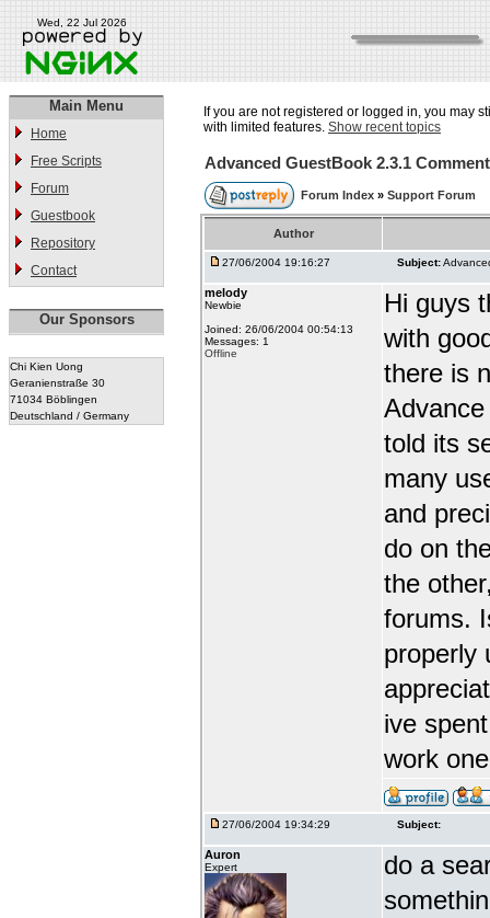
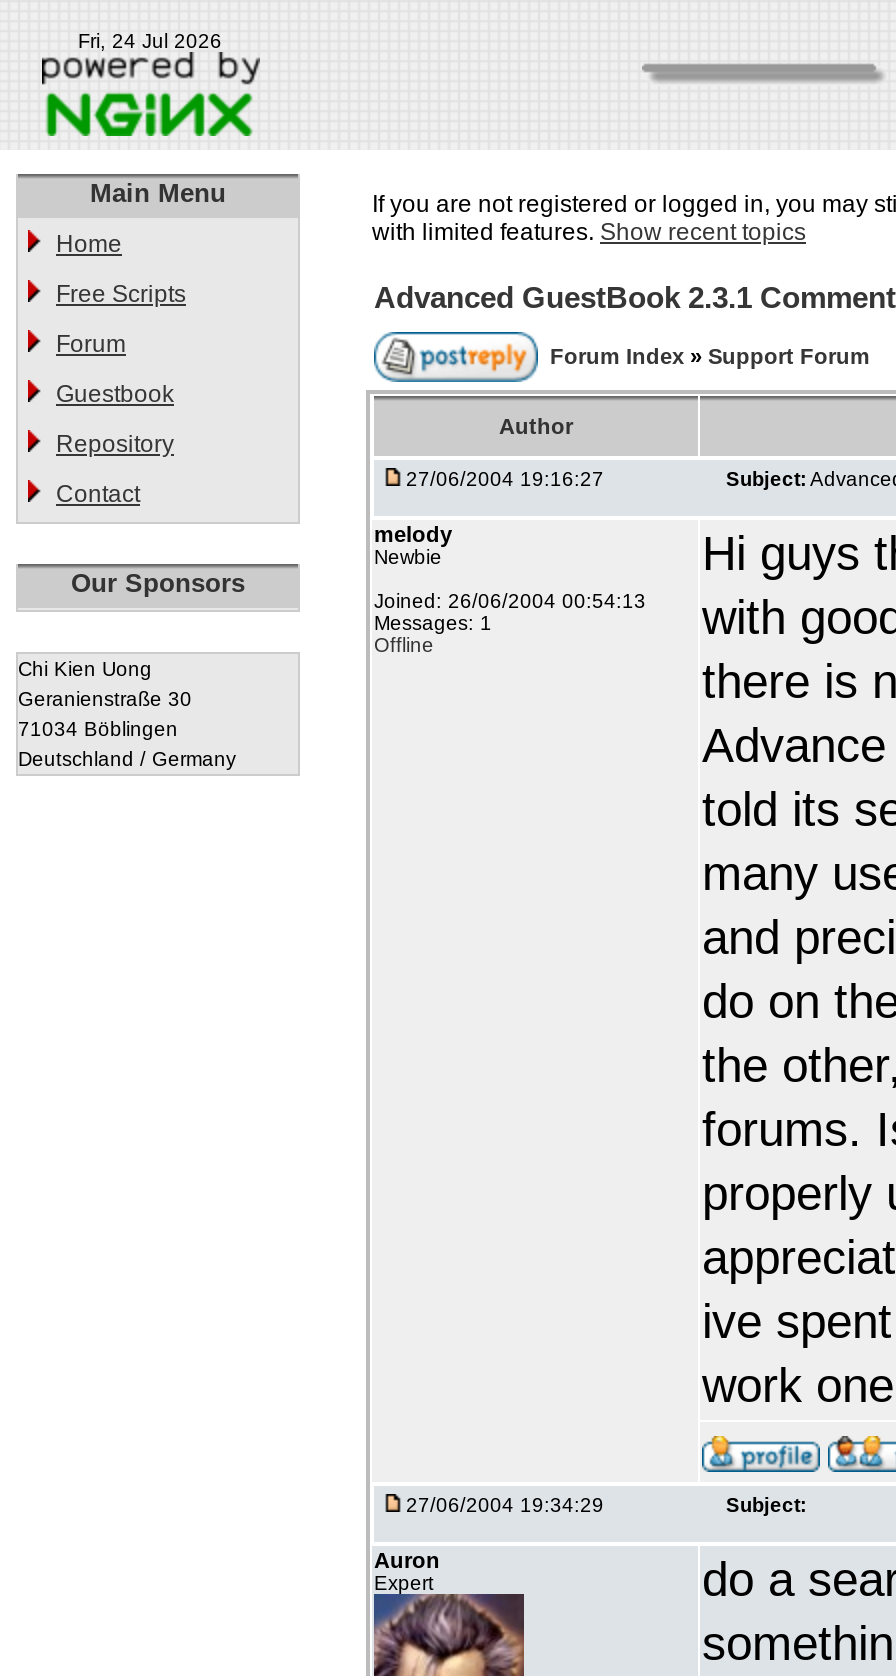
- Wed, 22 Jul 2026
+ Fri, 24 Jul 2026
